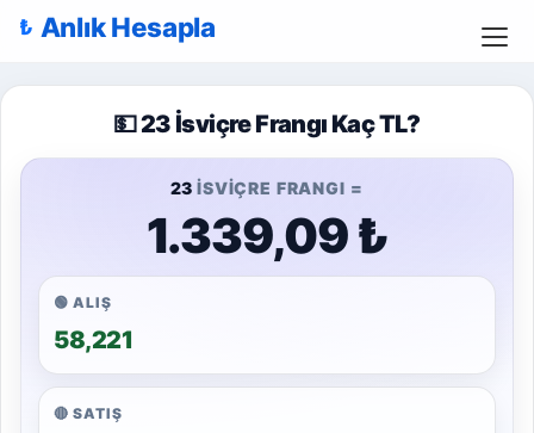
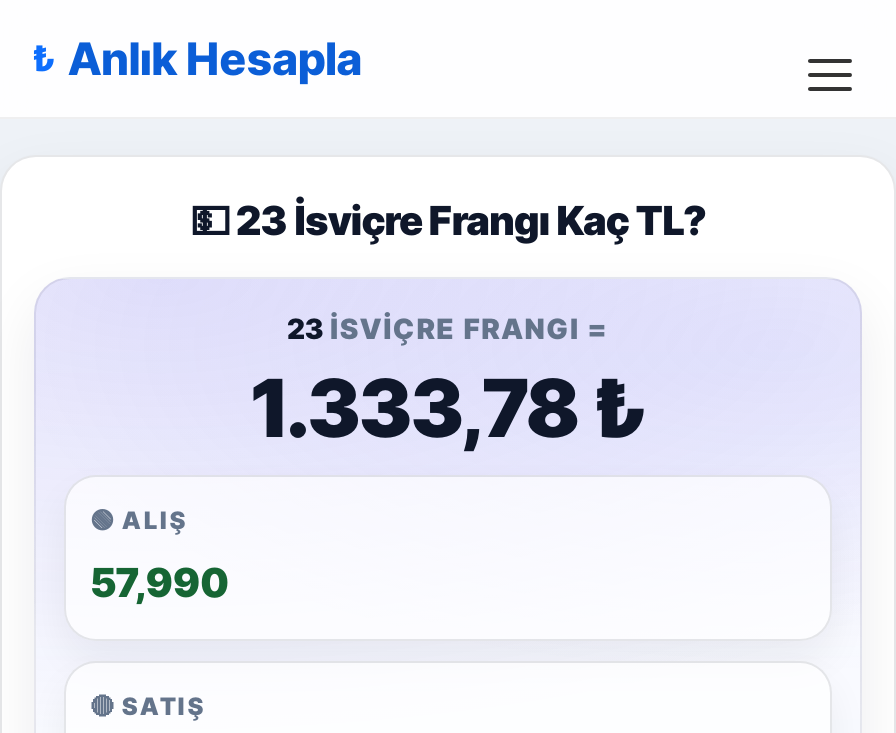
- 1.339,09 ₺
+ 1.333,78 ₺

- 58,221
+ 57,990
